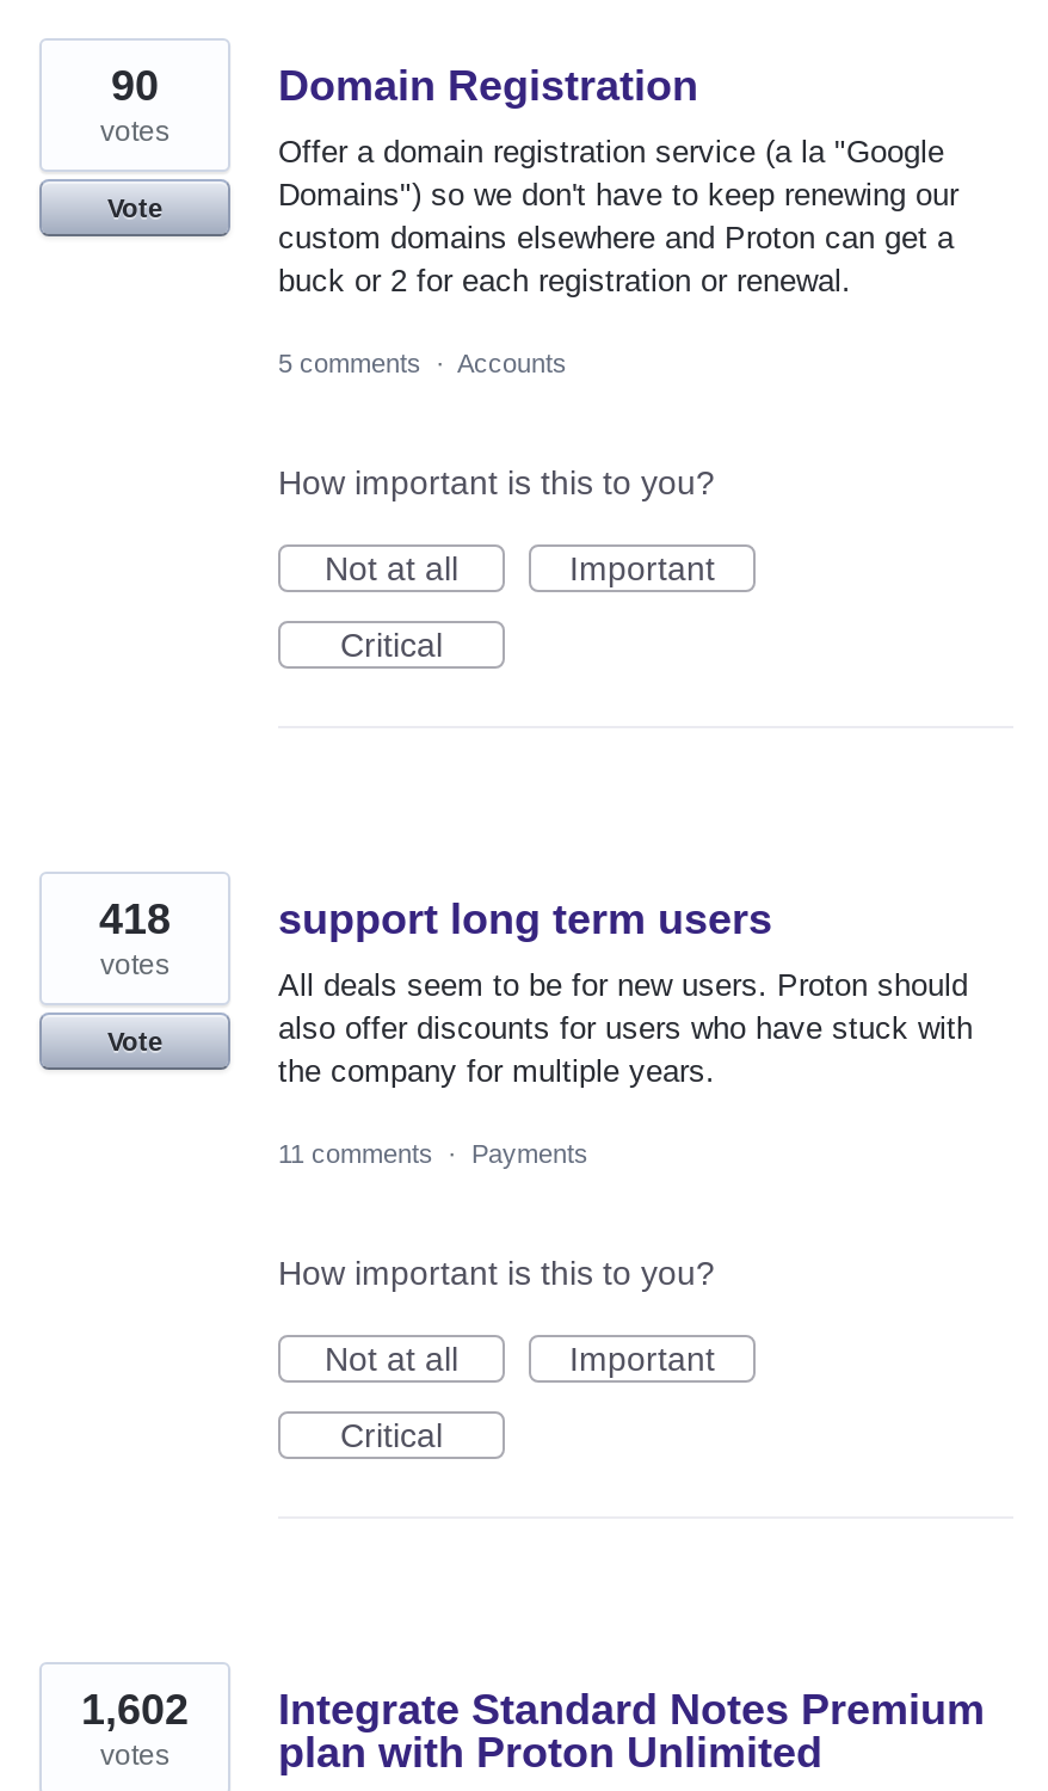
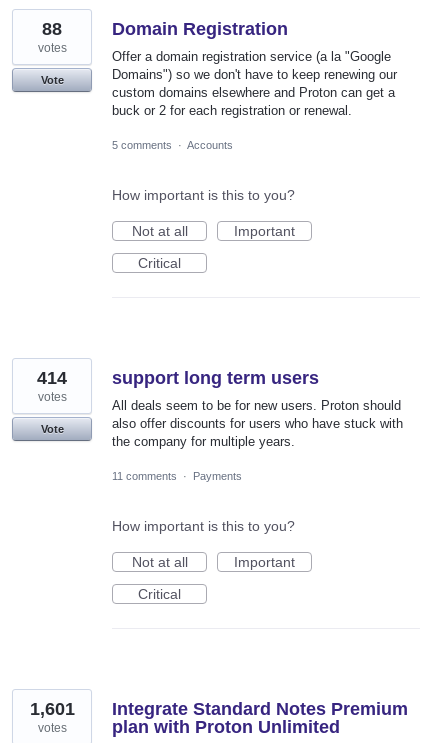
- 90
+ 88

- 418
+ 414

- 1,602 Integrate Standard Notes Premium
+ 1,601 Integrate Standard Notes Premium
